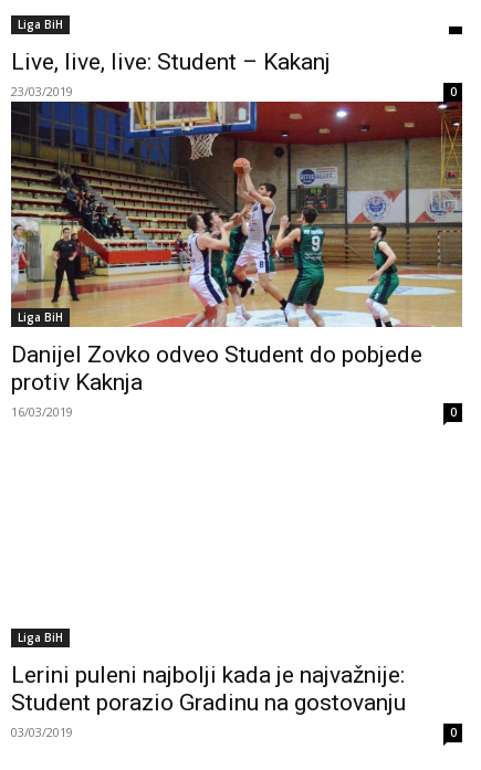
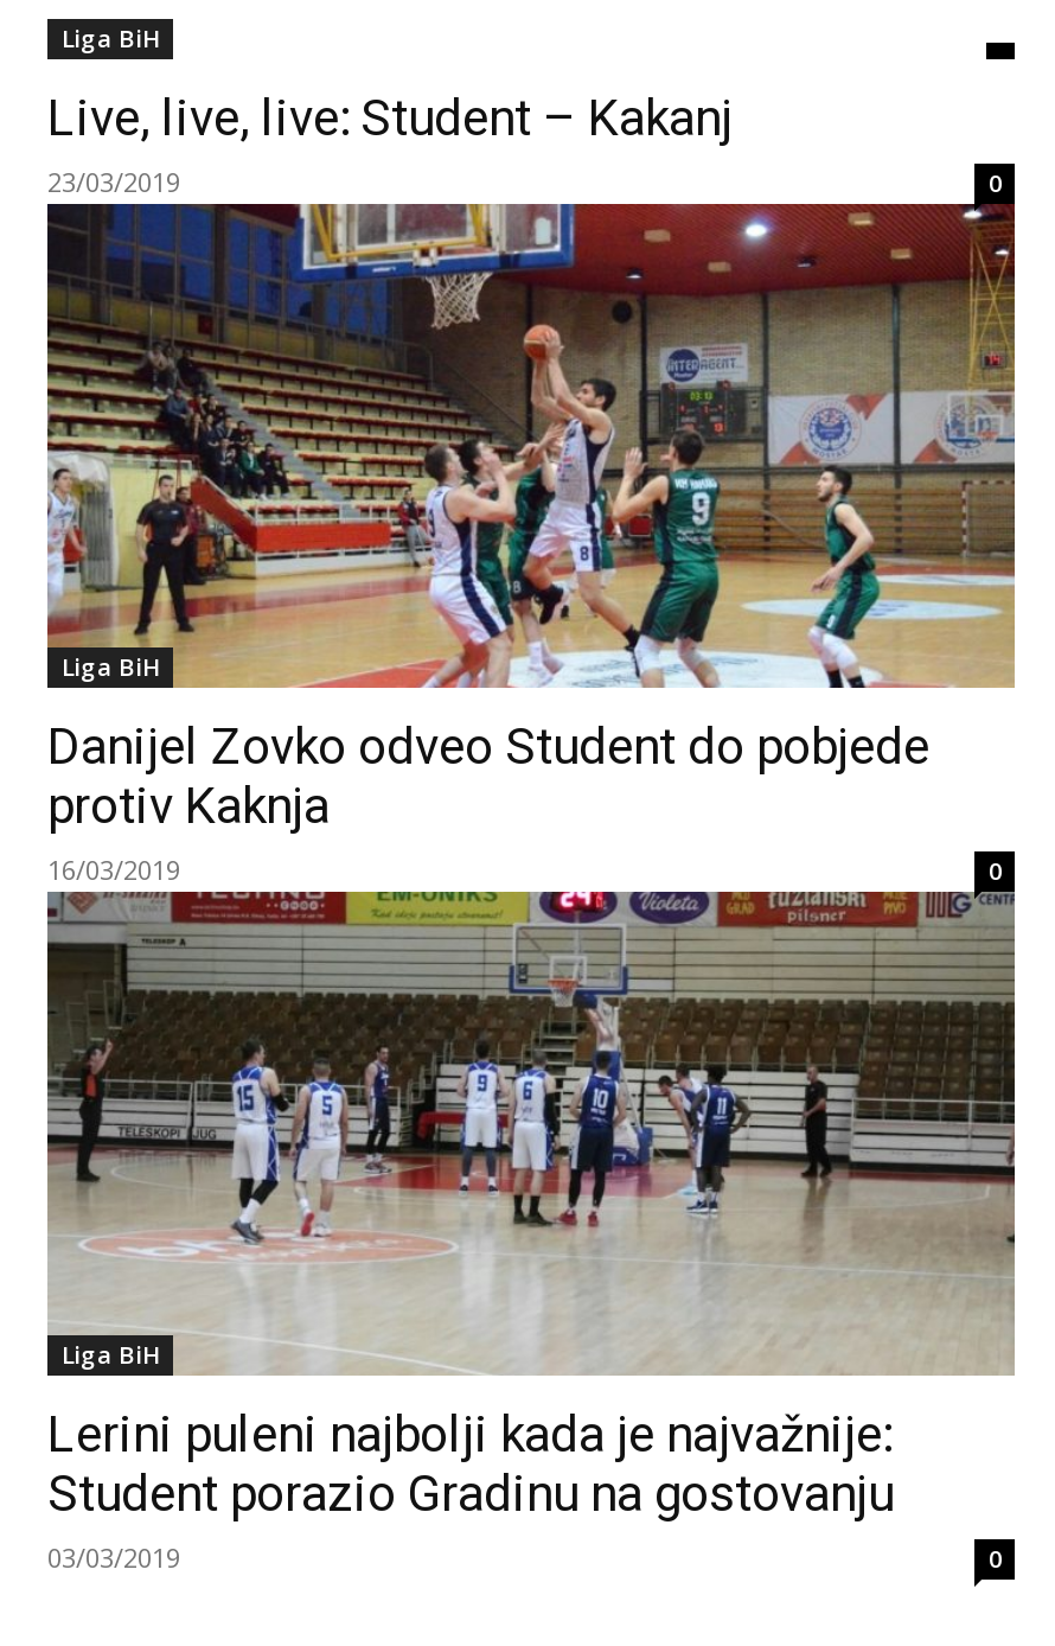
+ [image]
